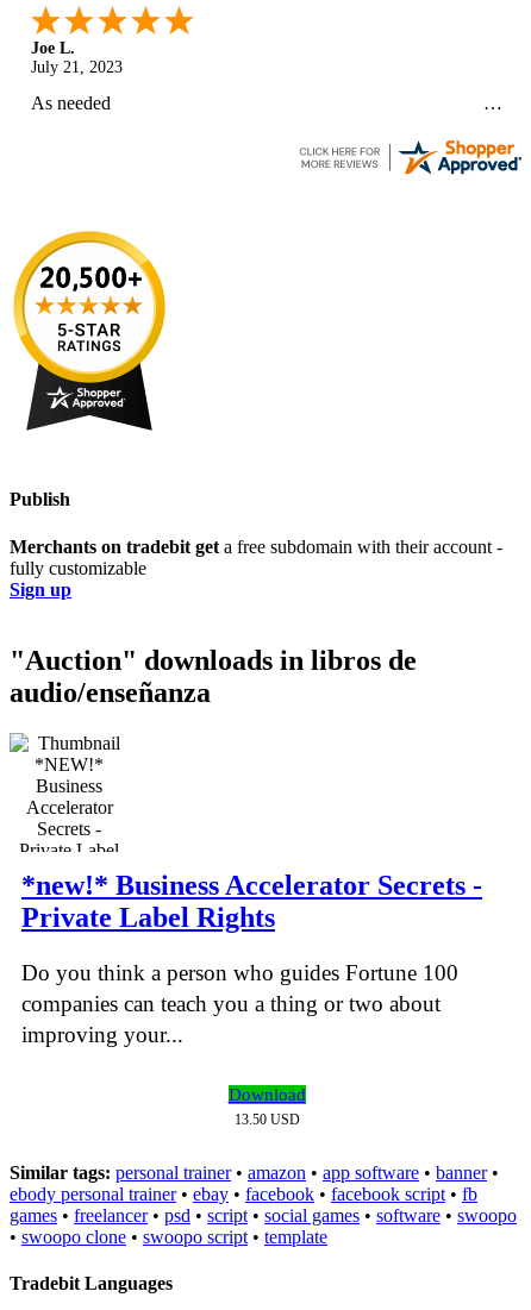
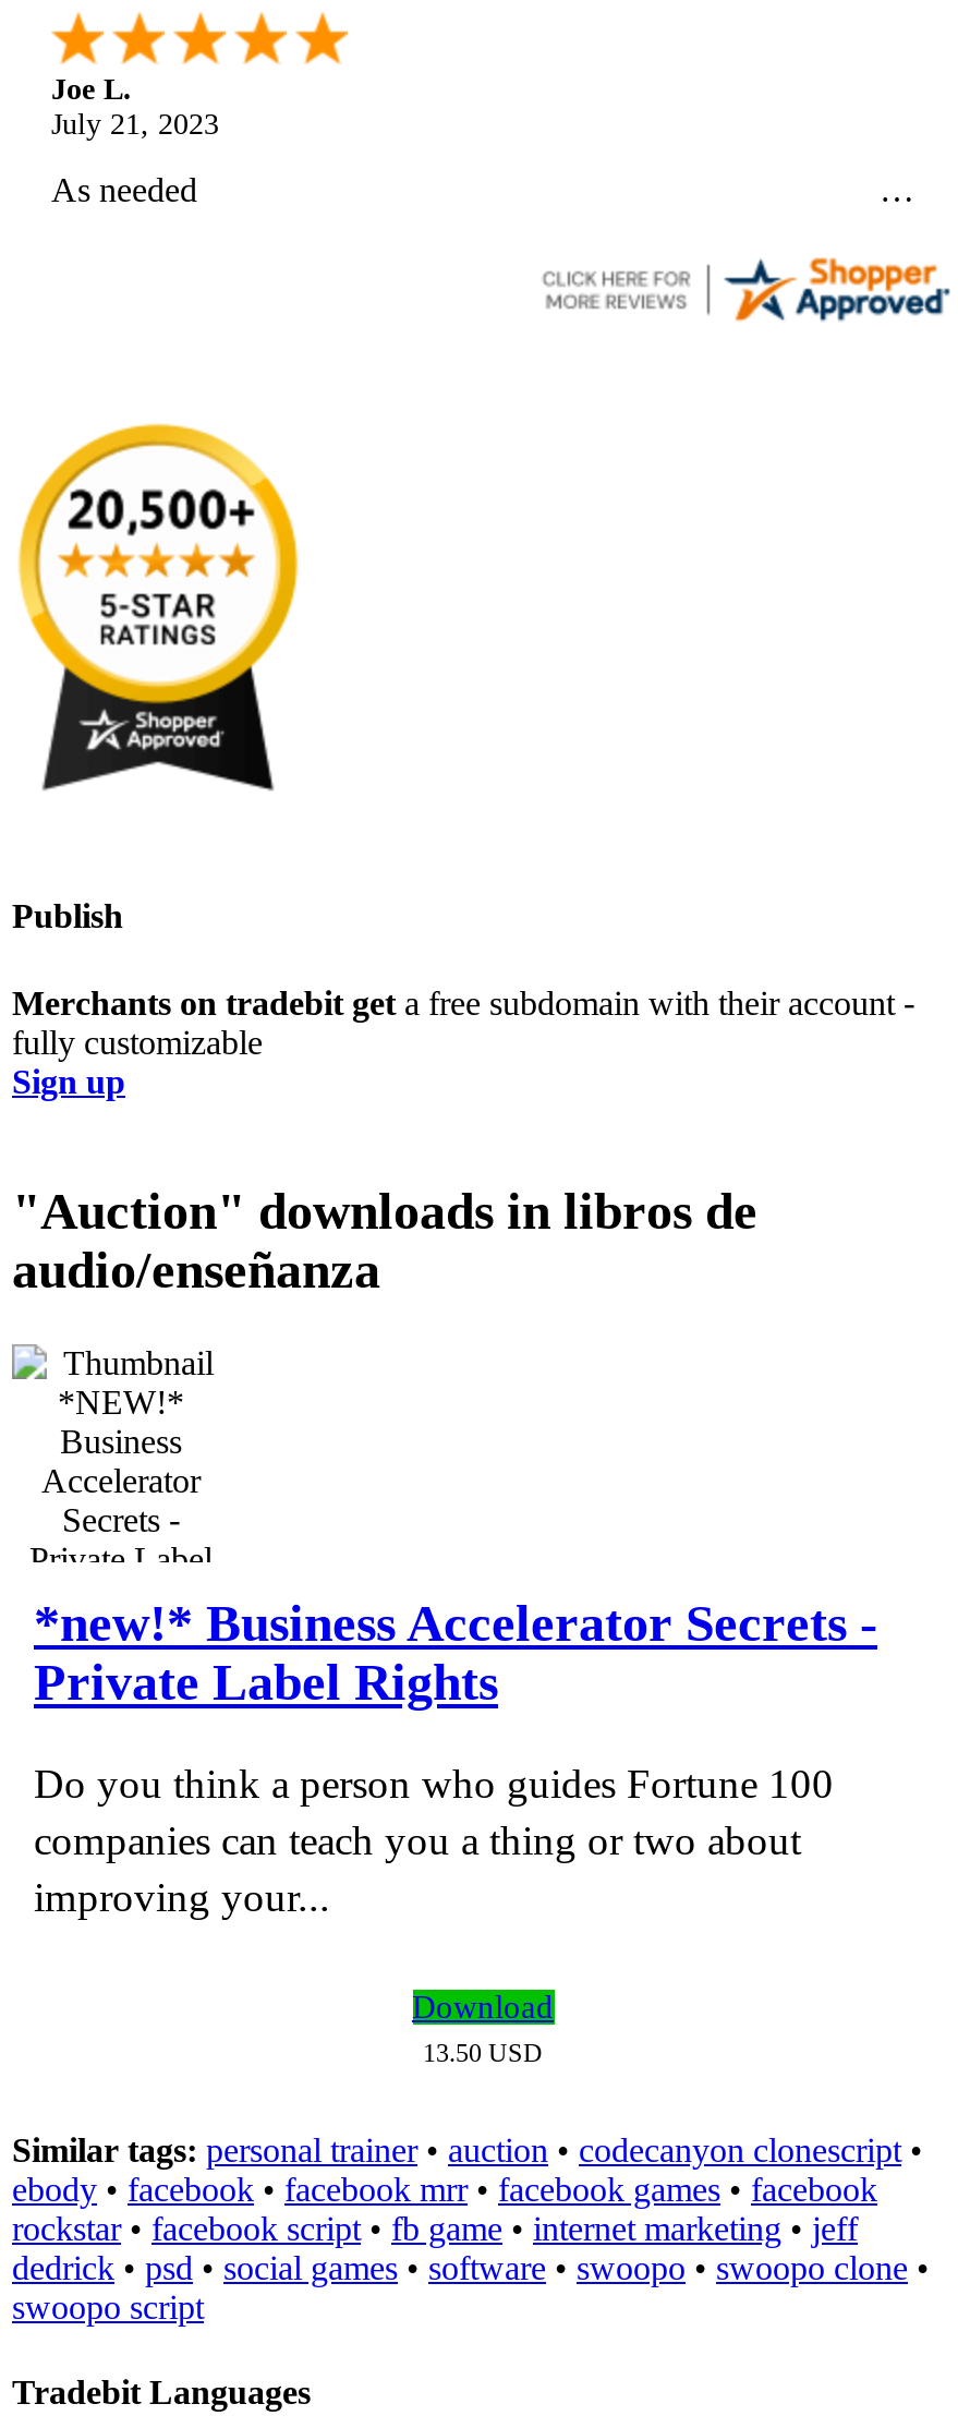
- Similar tags: personal trainer • amazon • app software • banner •
- ebody personal trainer • ebay • facebook • facebook script • fb
- games • freelancer • psd • script • social games • software • swoopo
- • swoopo clone • swoopo script • template
+ Similar tags: personal trainer • auction • codecanyon clonescript •
+ ebody • facebook • facebook mrr • facebook games • facebook
+ rockstar • facebook script • fb game • internet marketing • jeff
+ dedrick • psd • social games • software • swoopo • swoopo clone •
+ swoopo script
